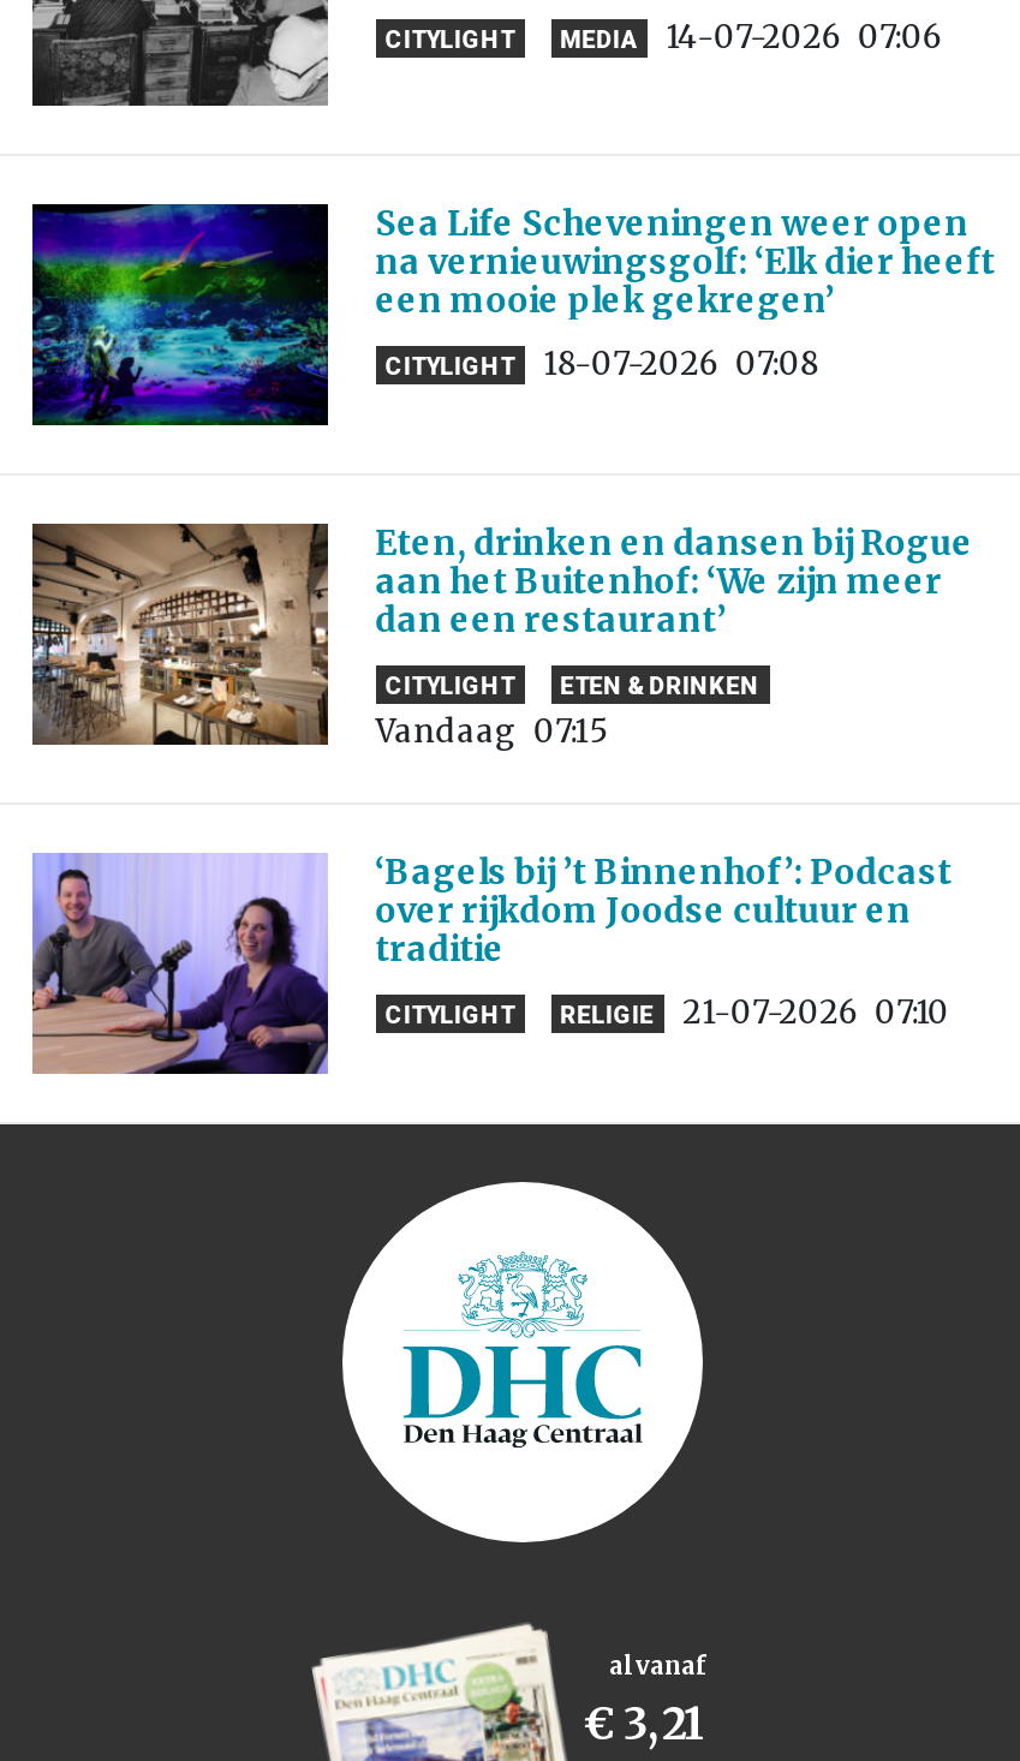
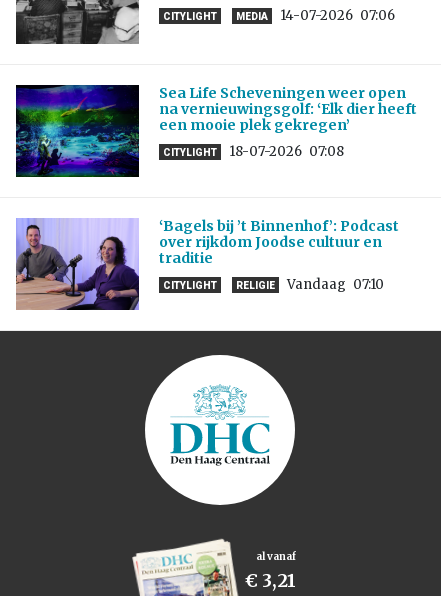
- [image]
- Eten, drinken en dansen bij Rogue
- aan het Buitenhof: ‘We zijn meer
- dan een restaurant’
- CITYLIGHT
- ETEN & DRINKEN
- Vandaag 07:15

- CITYLIGHT RELIGIE 21-07-2026 07:10
+ CITYLIGHT RELIGIE Vandaag 07:10
